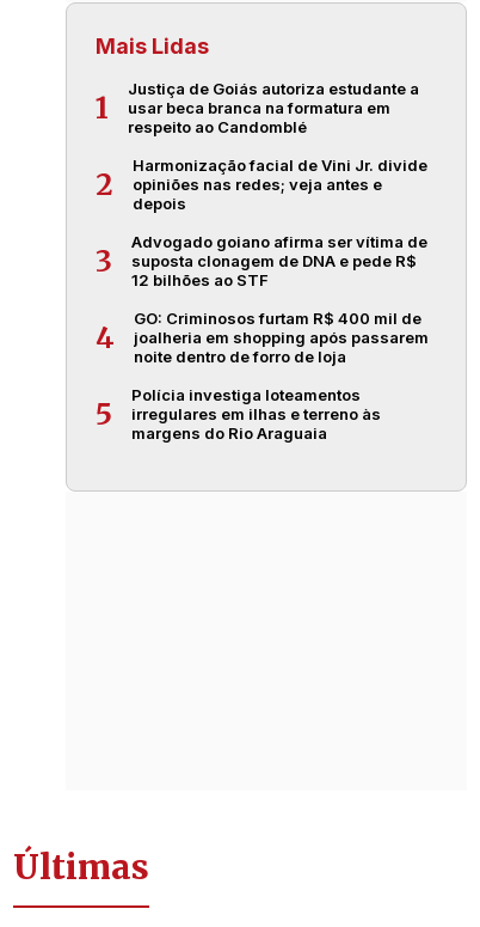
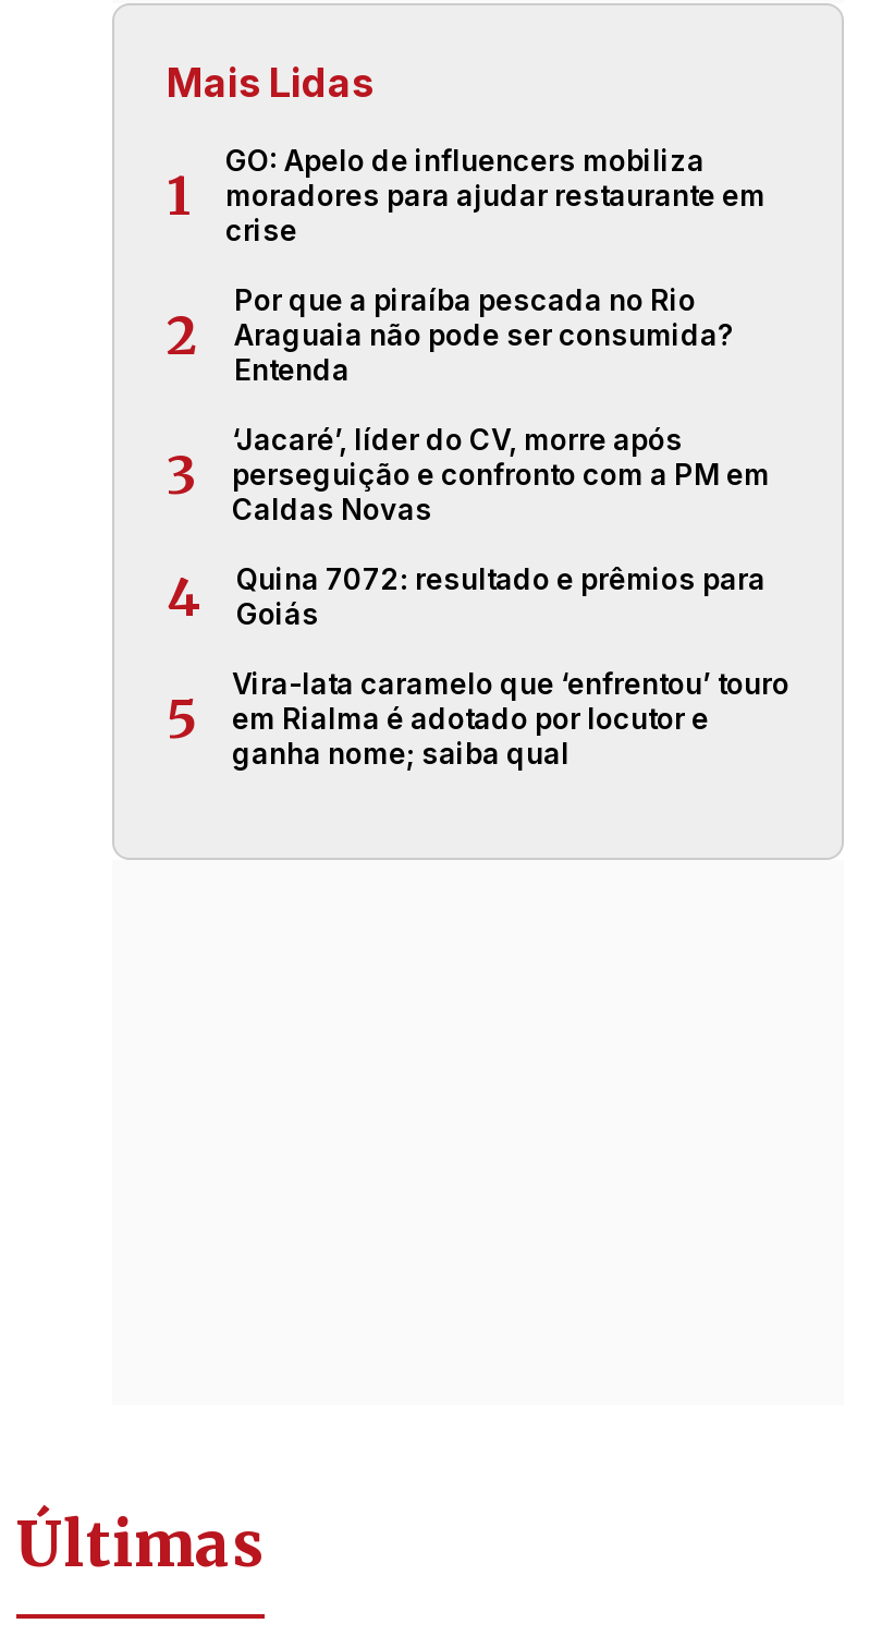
- Justiça de Goiás autoriza estudante a
- usar beca branca na formatura em
- respeito ao Candomblé
+ GO: Apelo de influencers mobiliza
+ moradores para ajudar restaurante em
+ crise

- Harmonização facial de Vini Jr. divide
- opiniões nas redes; veja antes e
- depois
+ Por que a piraíba pescada no Rio
+ Araguaia não pode ser consumida?
+ Entenda

- Advogado goiano afirma ser vítima de
- suposta clonagem de DNA e pede R$
- 12 bilhões ao STF
+ ‘Jacaré’, líder do CV, morre após
+ perseguição e confronto com a PM em
+ Caldas Novas

- GO: Criminosos furtam R$ 400 mil de
- joalheria em shopping após passarem
- noite dentro de forro de loja
+ Quina 7072: resultado e prêmios para
+ Goiás

- Polícia investiga loteamentos
- irregulares em ilhas e terreno às
- margens do Rio Araguaia
+ Vira-lata caramelo que ‘enfrentou’ touro
+ em Rialma é adotado por locutor e
+ ganha nome; saiba qual
